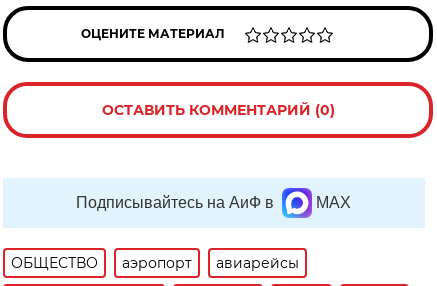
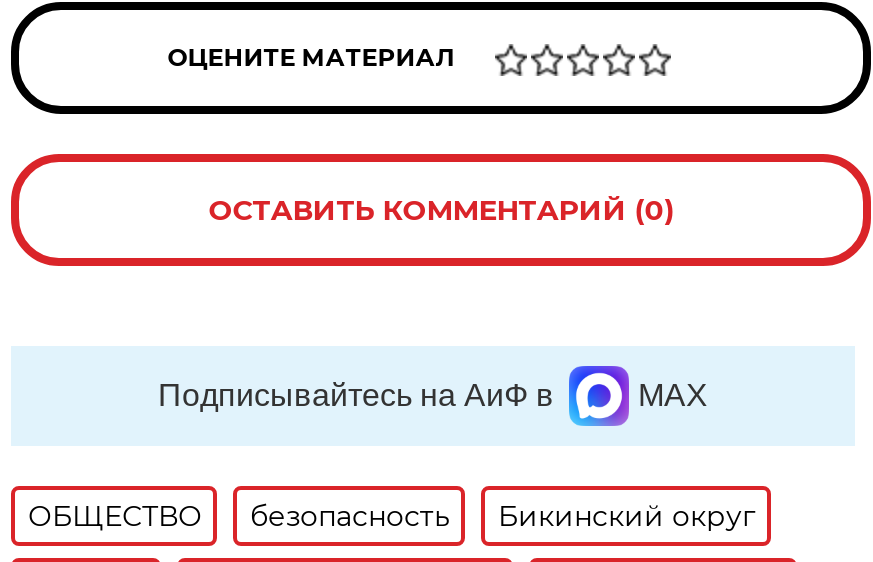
- аэропорт
- авиарейсы
+ безопасность
+ Бикинский округ
